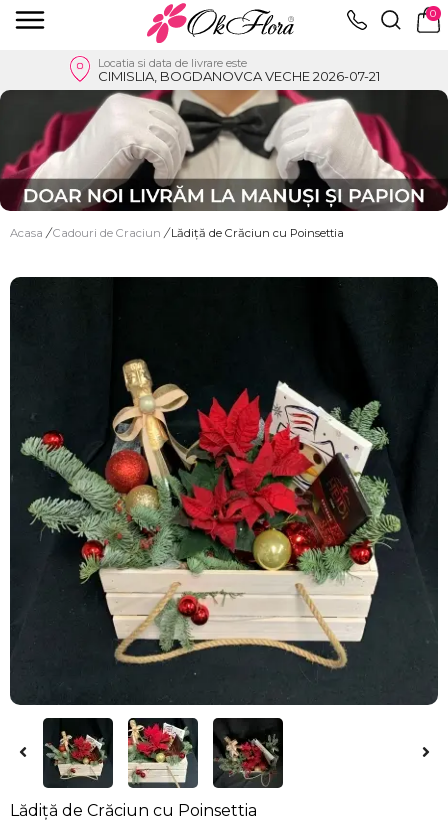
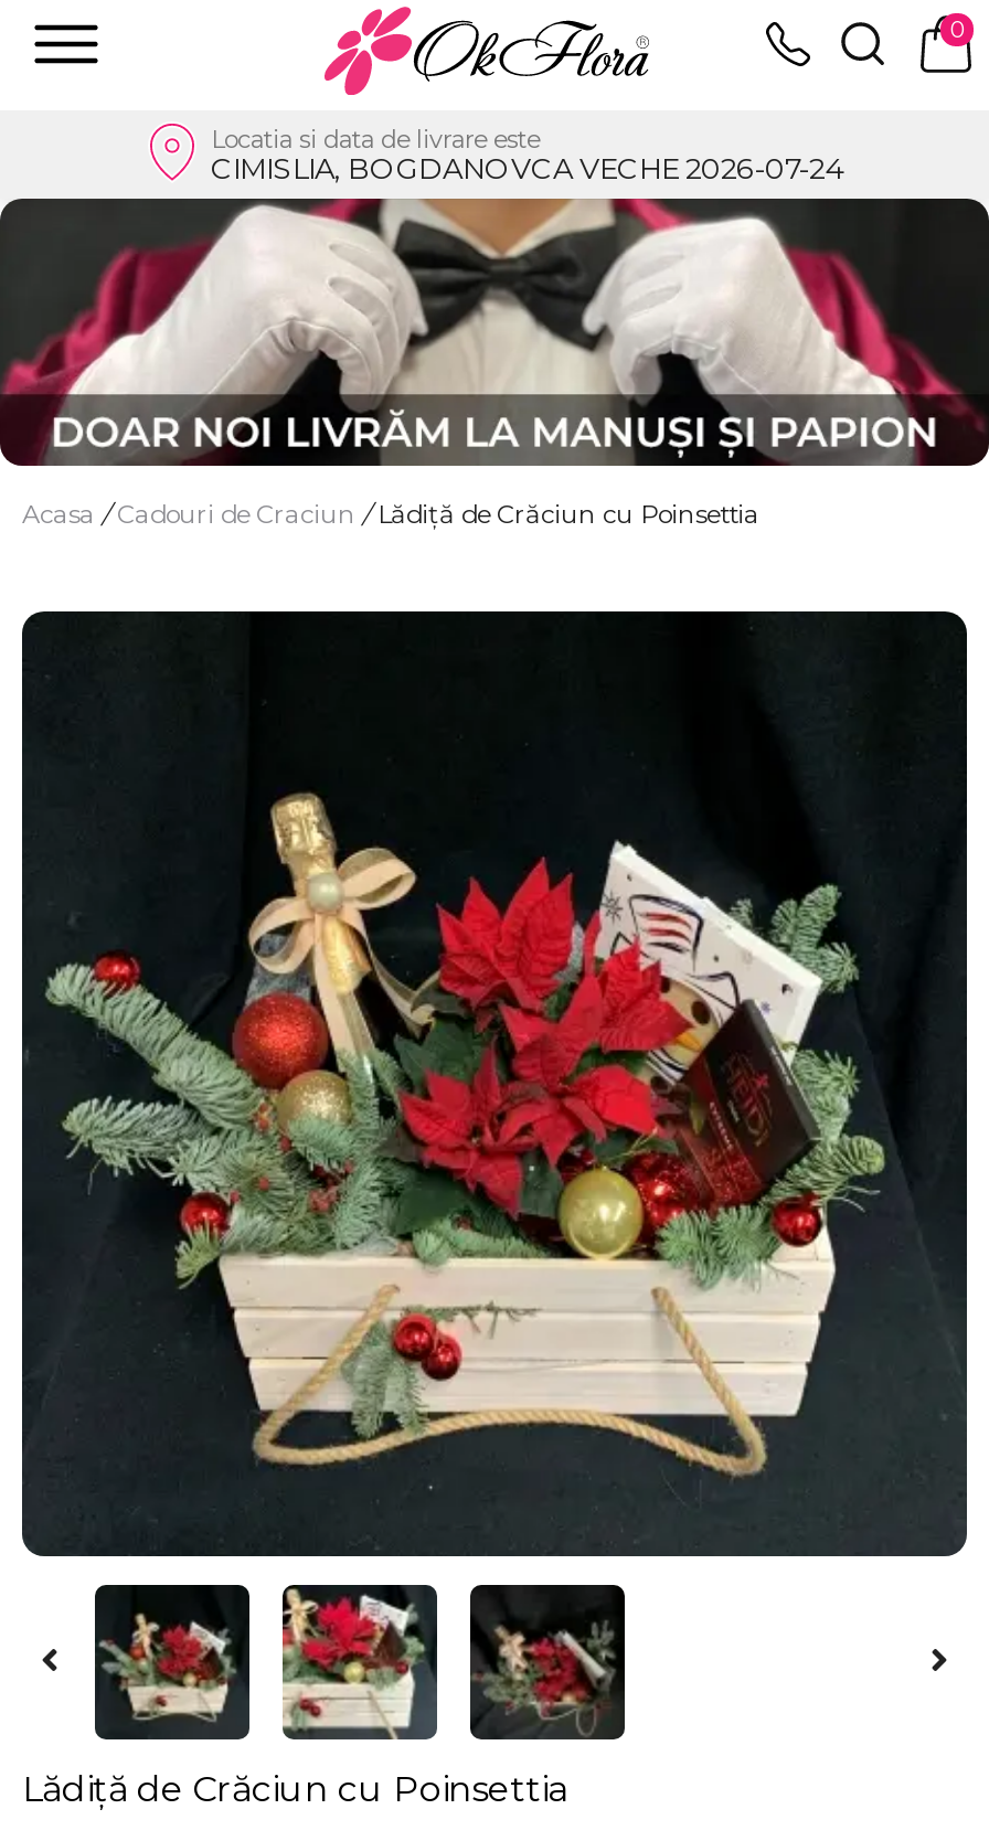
- CIMISLIA, BOGDANOVCA VECHE 2026-07-21
+ CIMISLIA, BOGDANOVCA VECHE 2026-07-24
